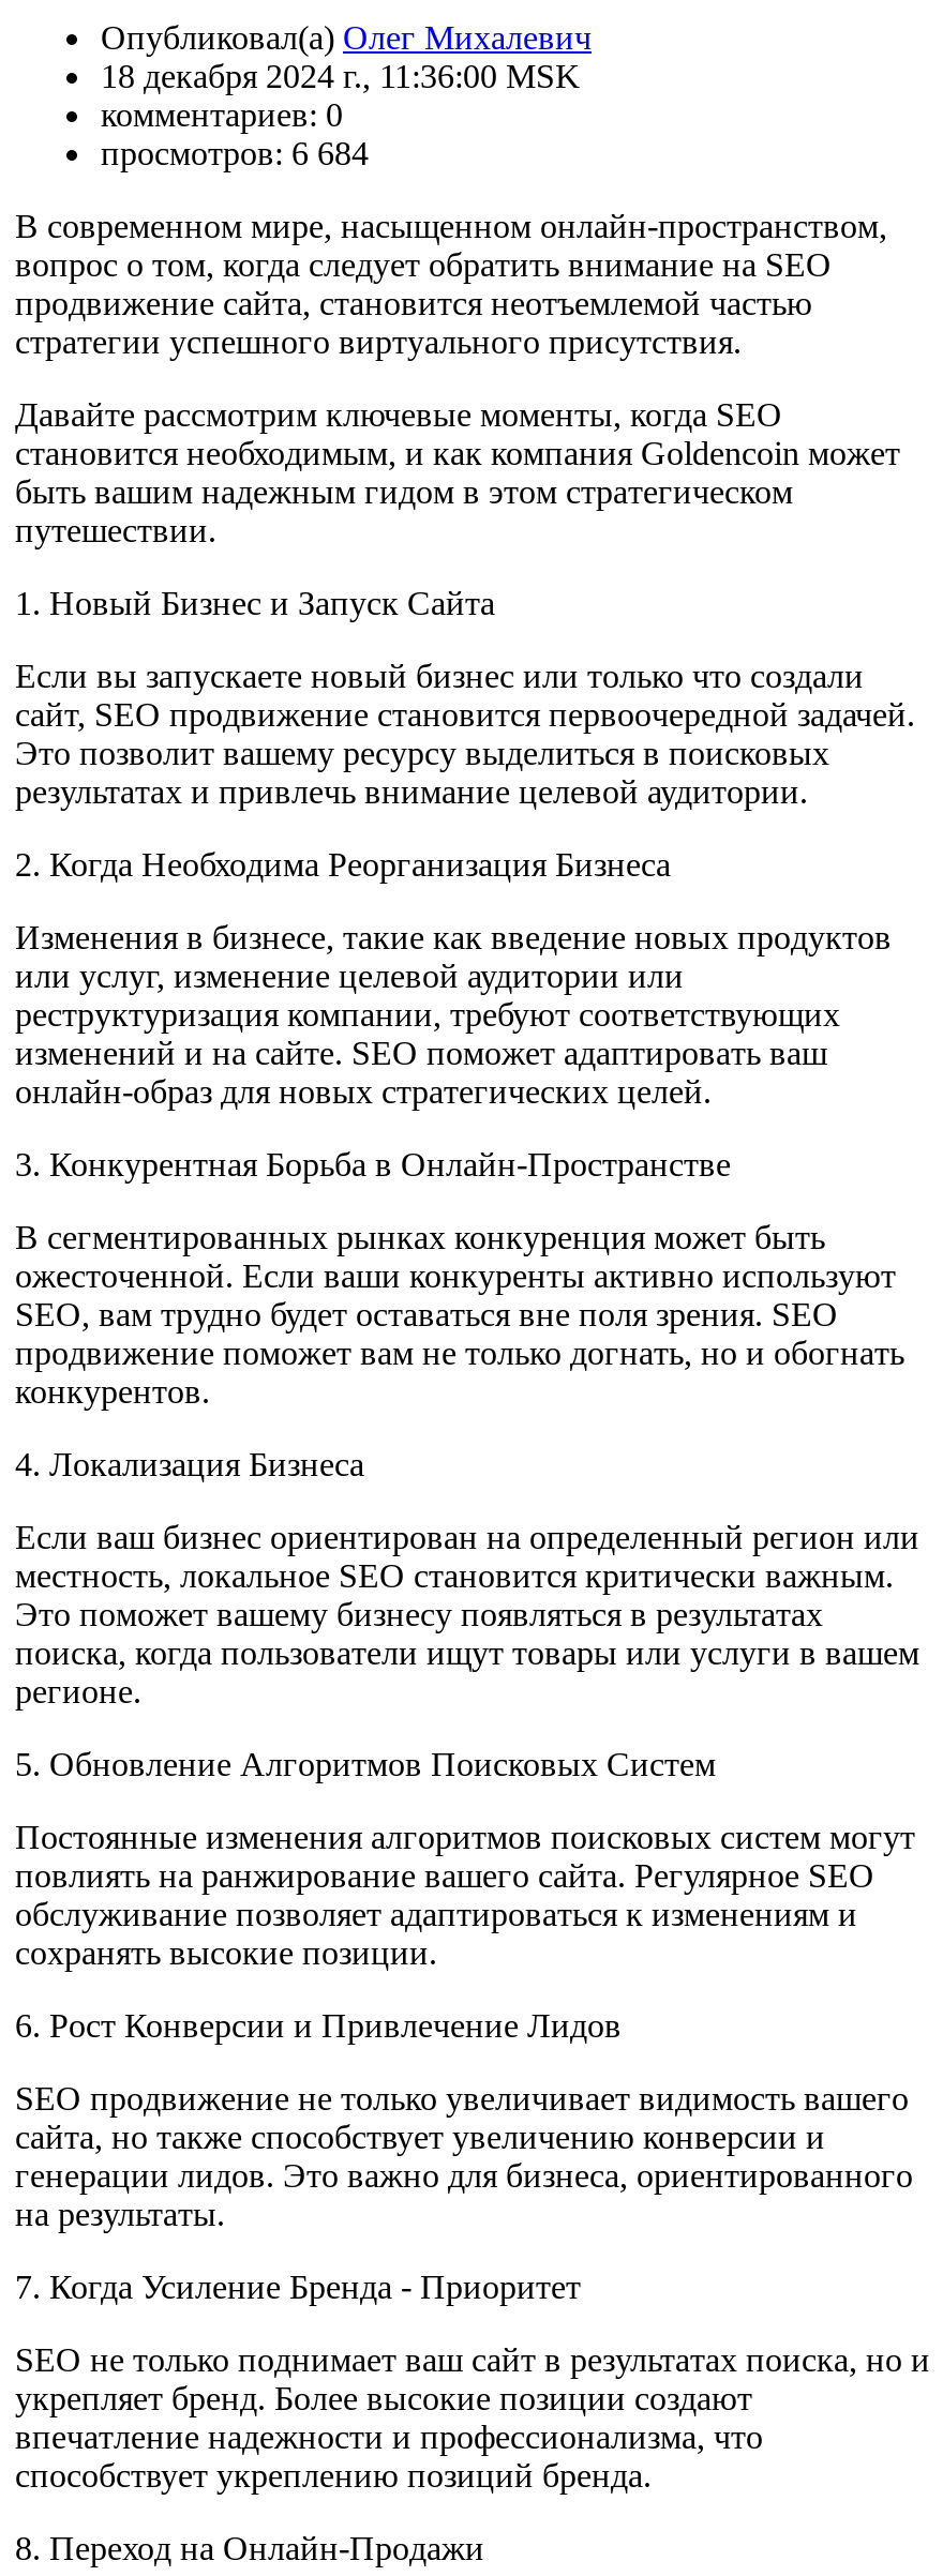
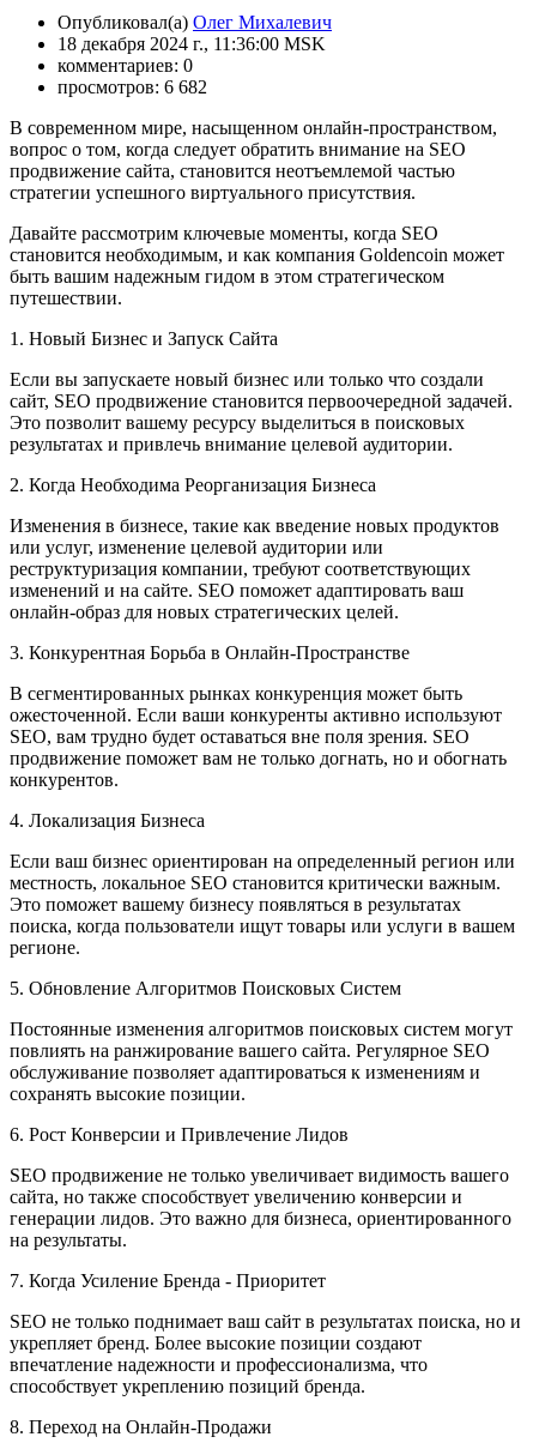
- просмотров: 6 684
+ просмотров: 6 682
